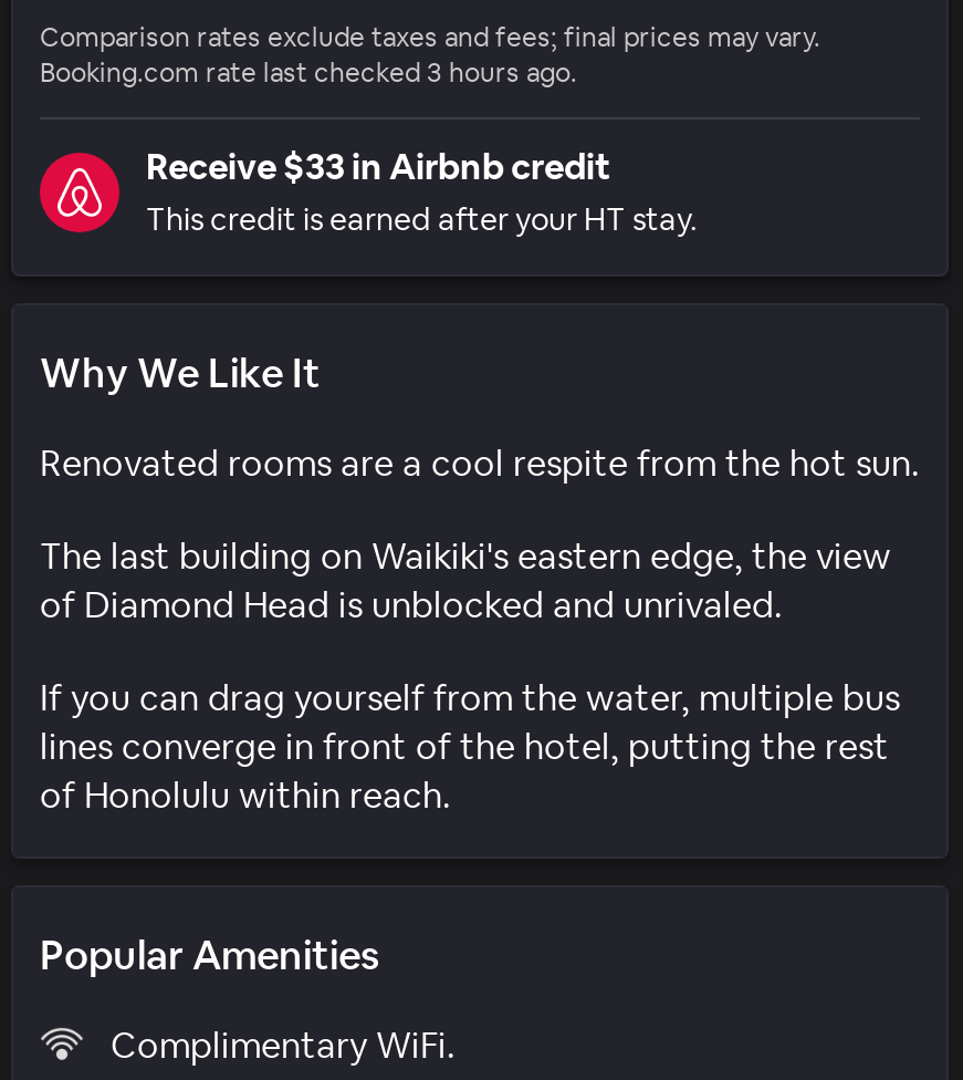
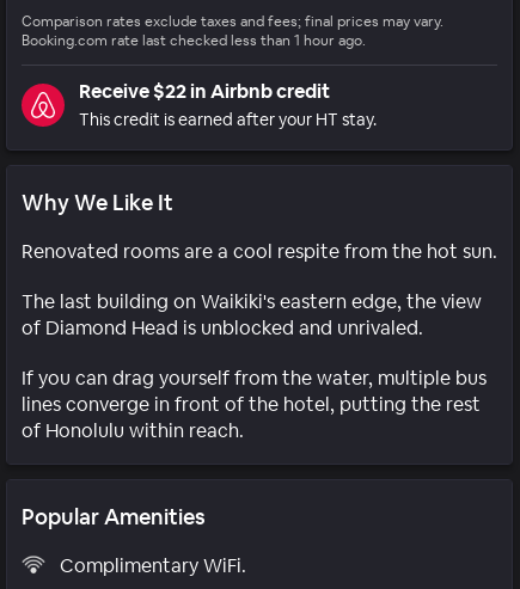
- Booking.com rate last checked 3 hours ago.
+ Booking.com rate last checked less than 1 hour ago.

- Receive $33 in Airbnb credit
+ Receive $22 in Airbnb credit
